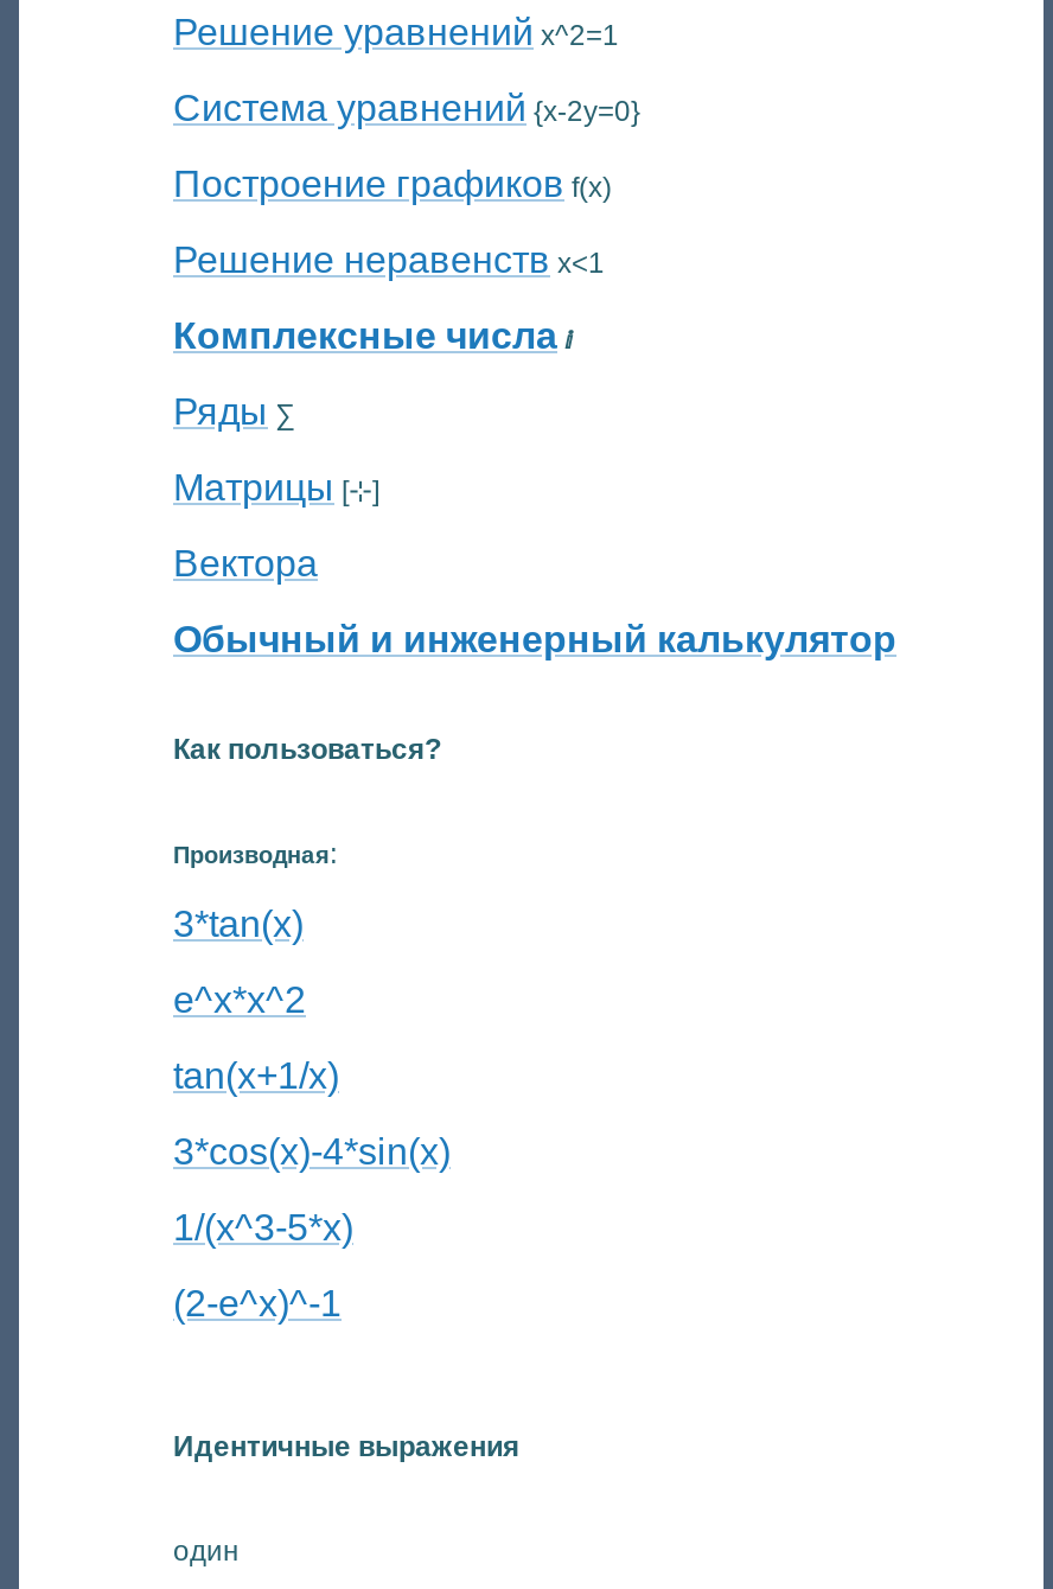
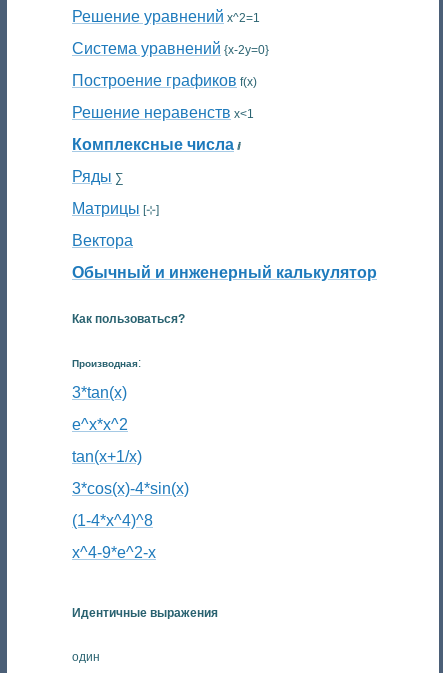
- 1/(x^3-5*x)
+ (1-4*x^4)^8

- (2-e^x)^-1
+ x^4-9*e^2-x
